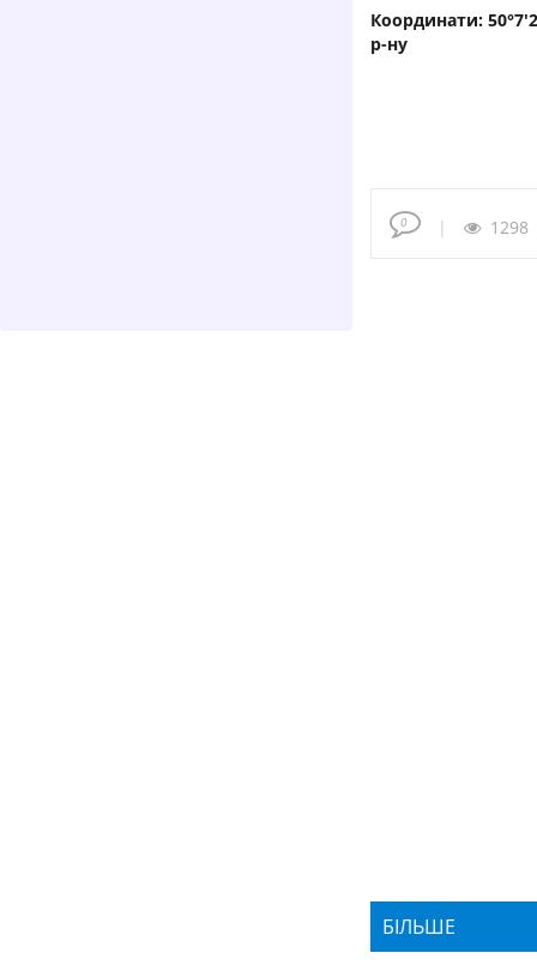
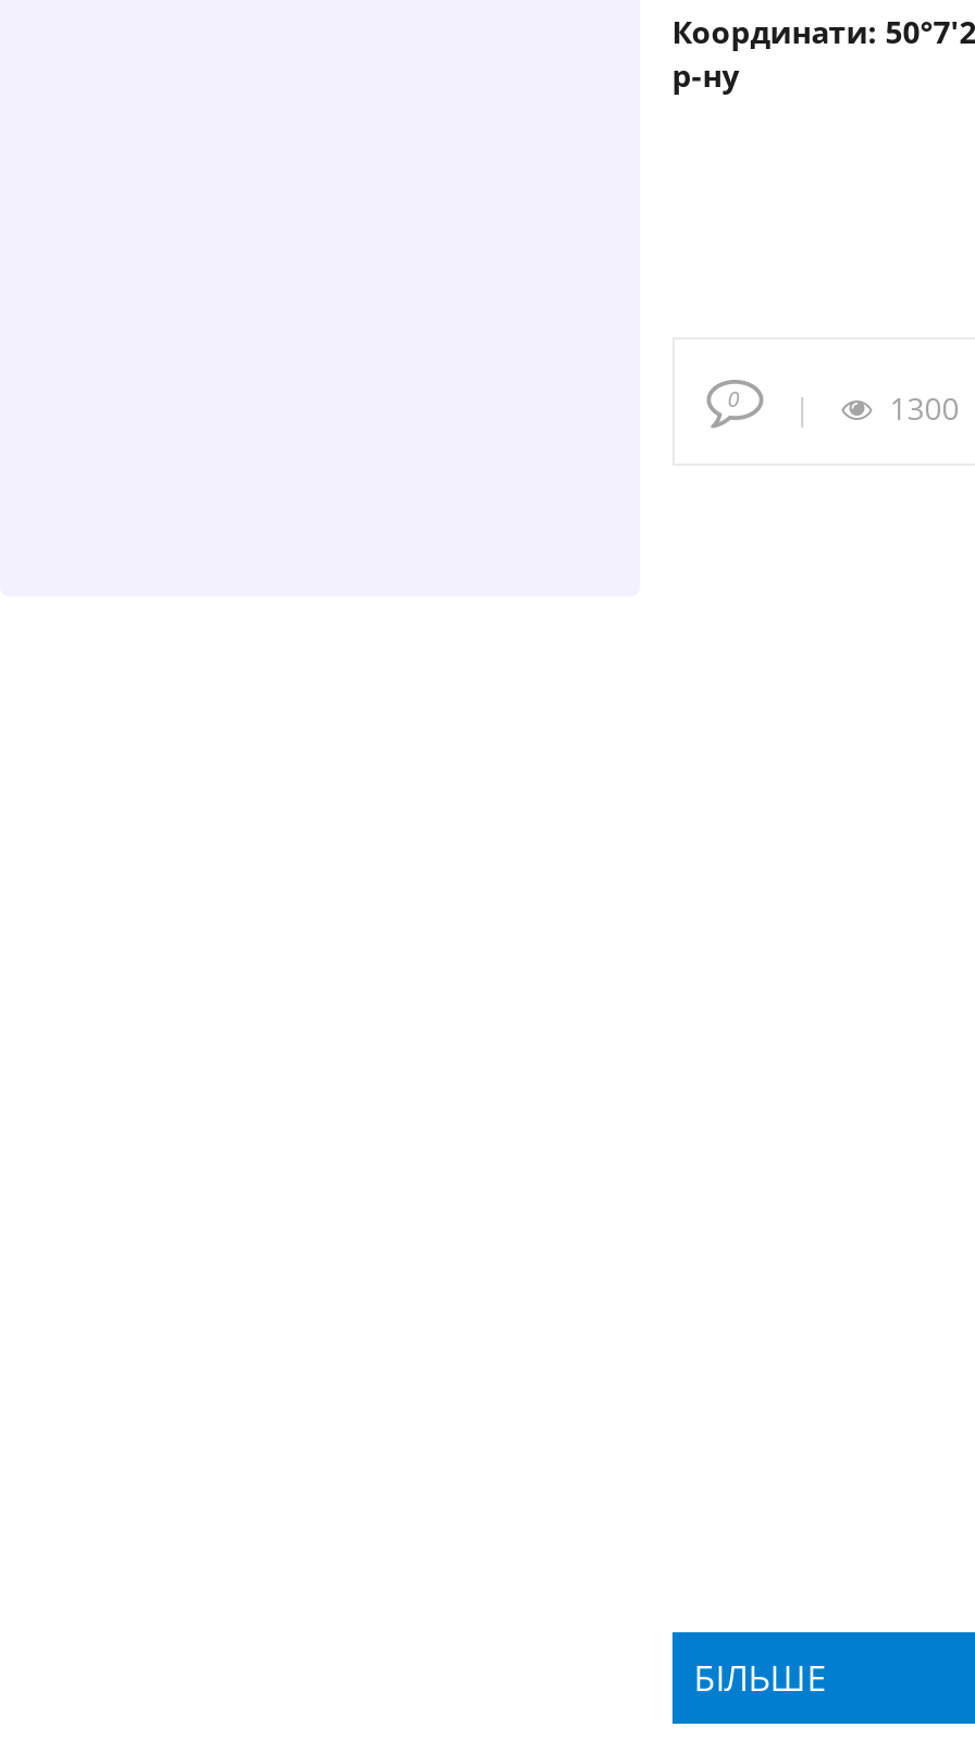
- 1298
+ 1300
